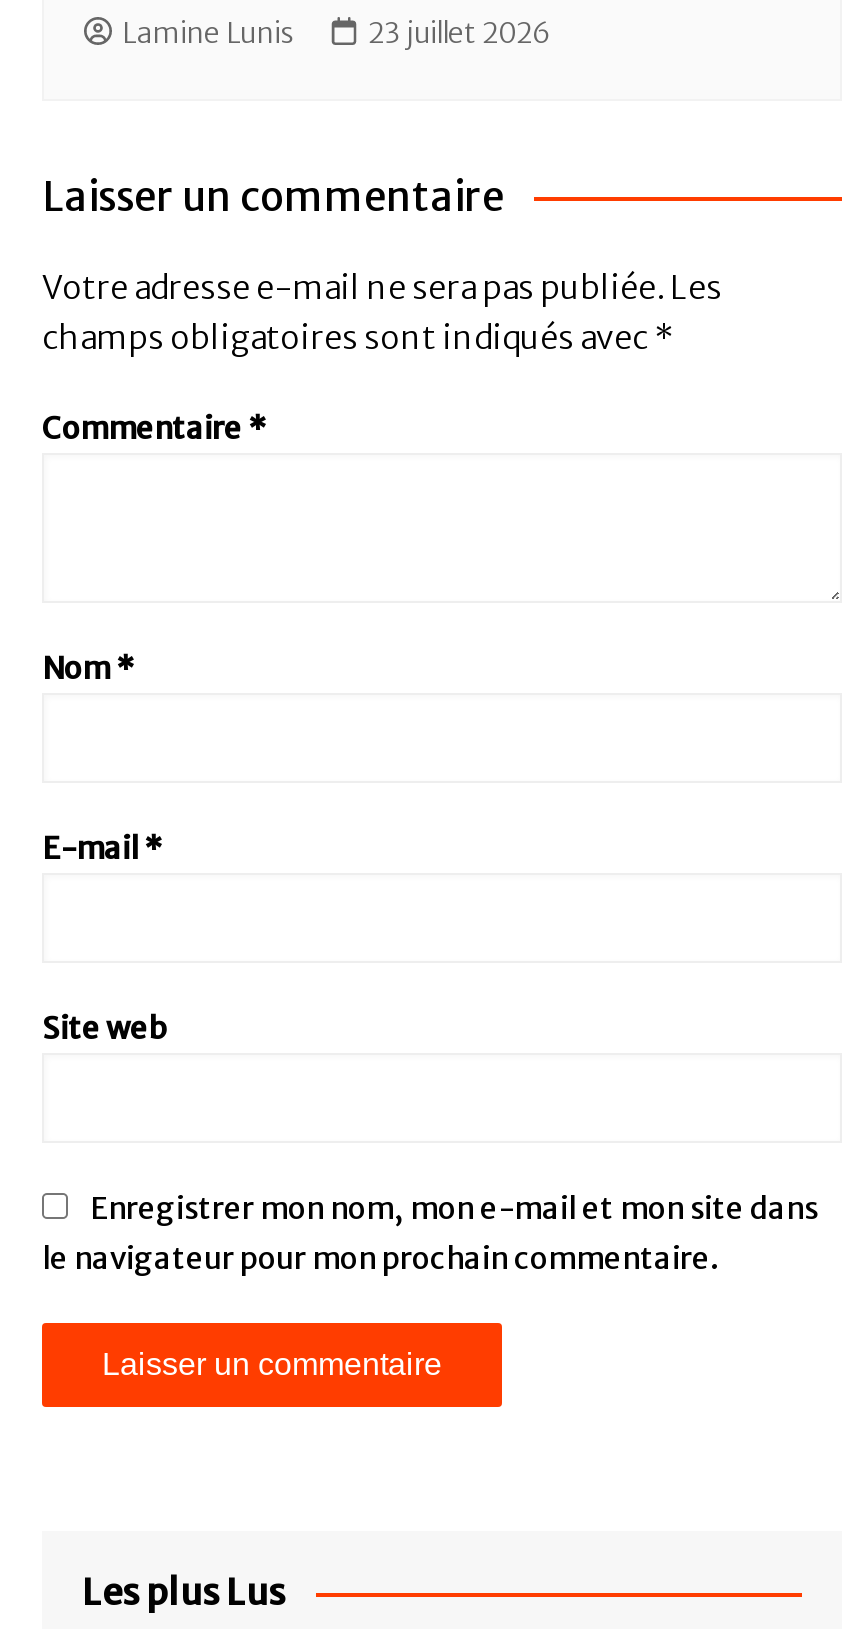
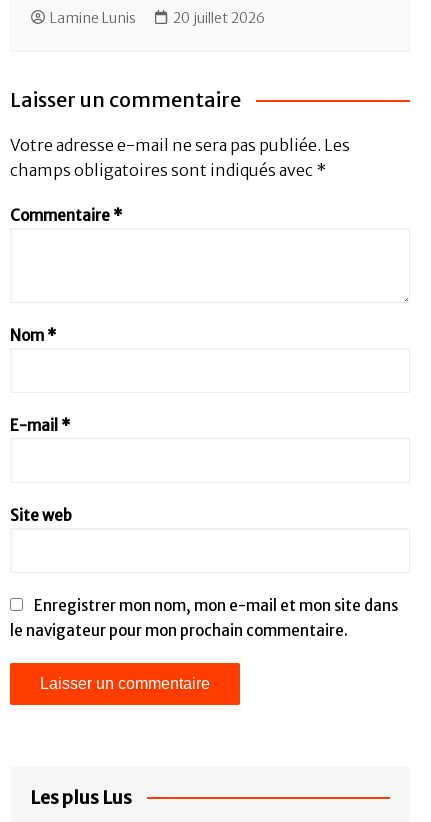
- 23 juillet 2026
+ 20 juillet 2026
